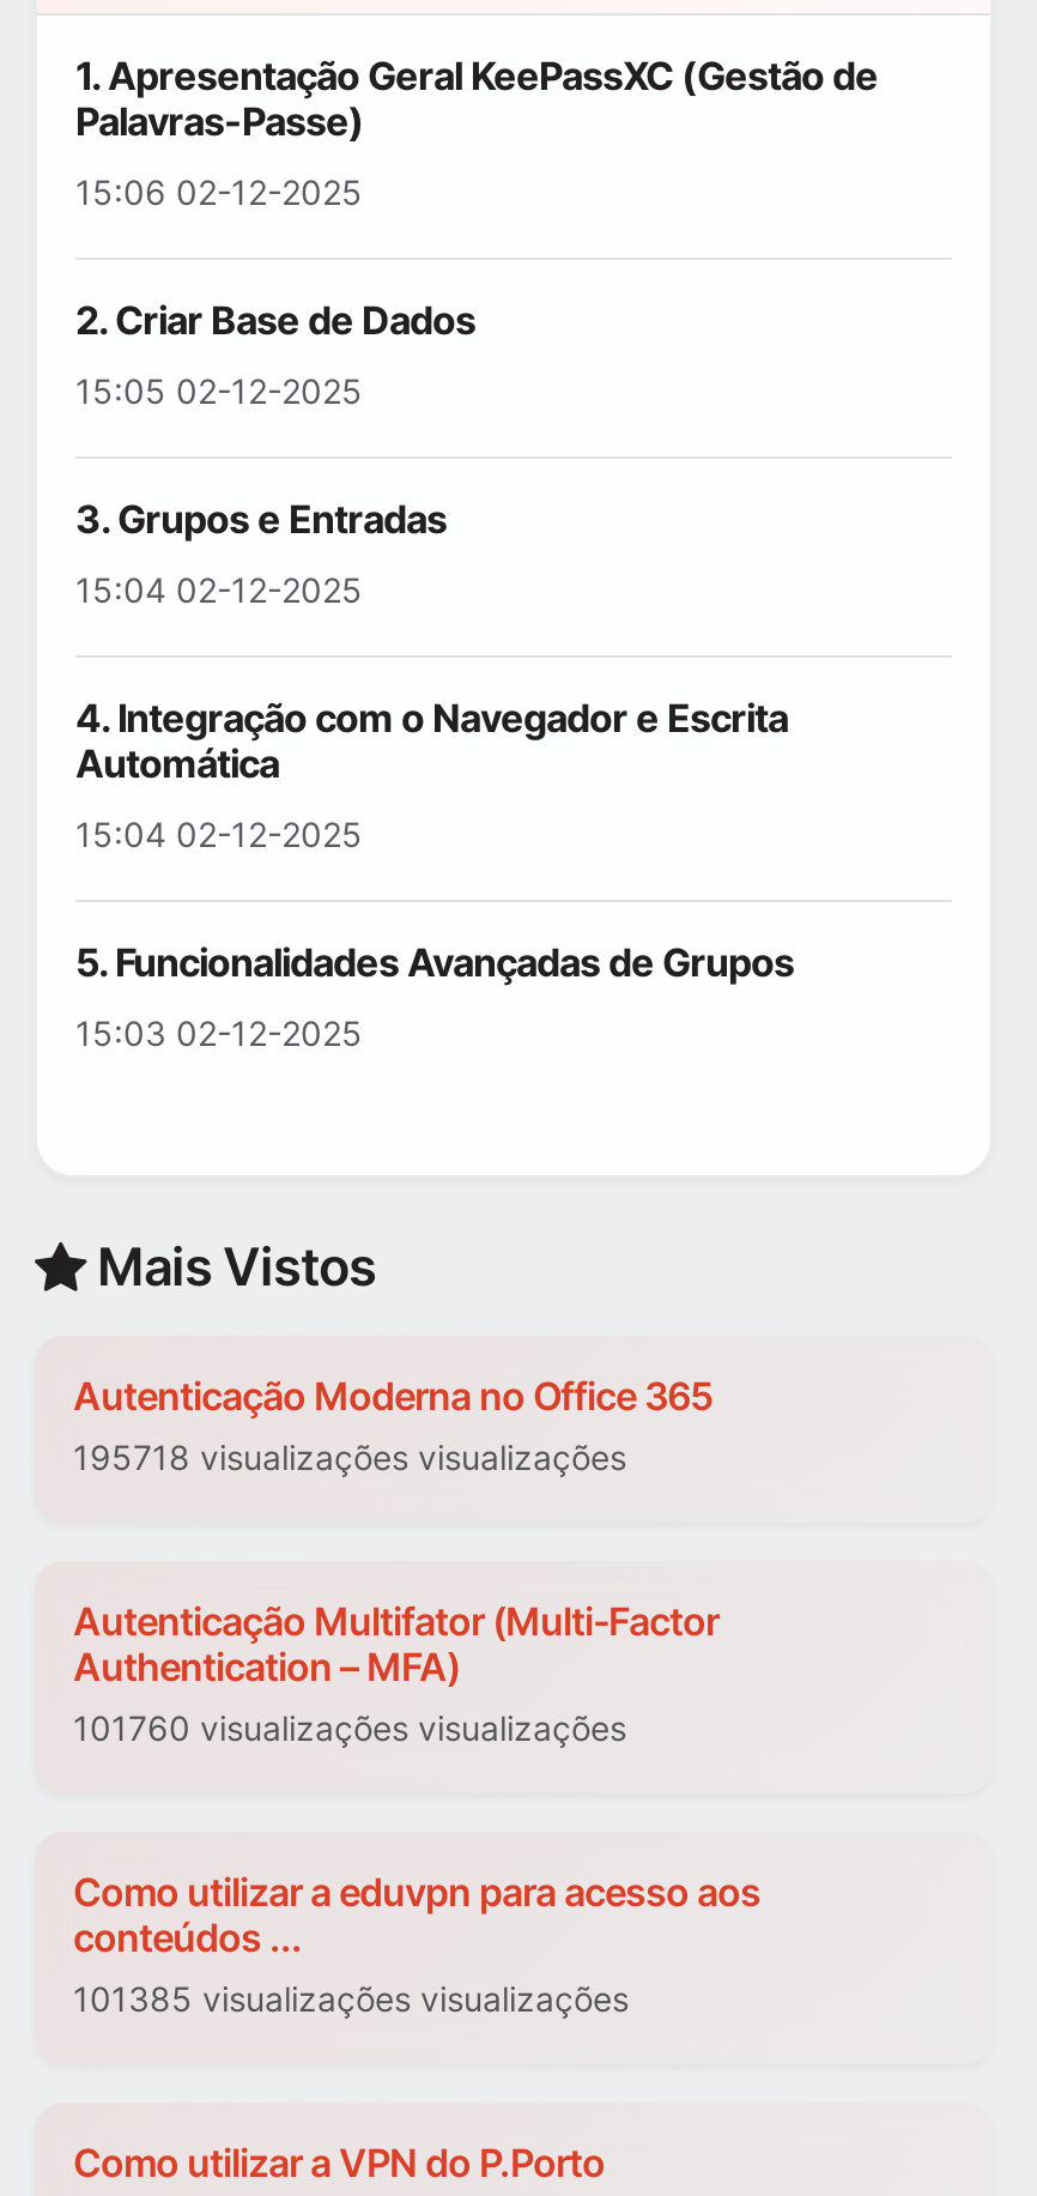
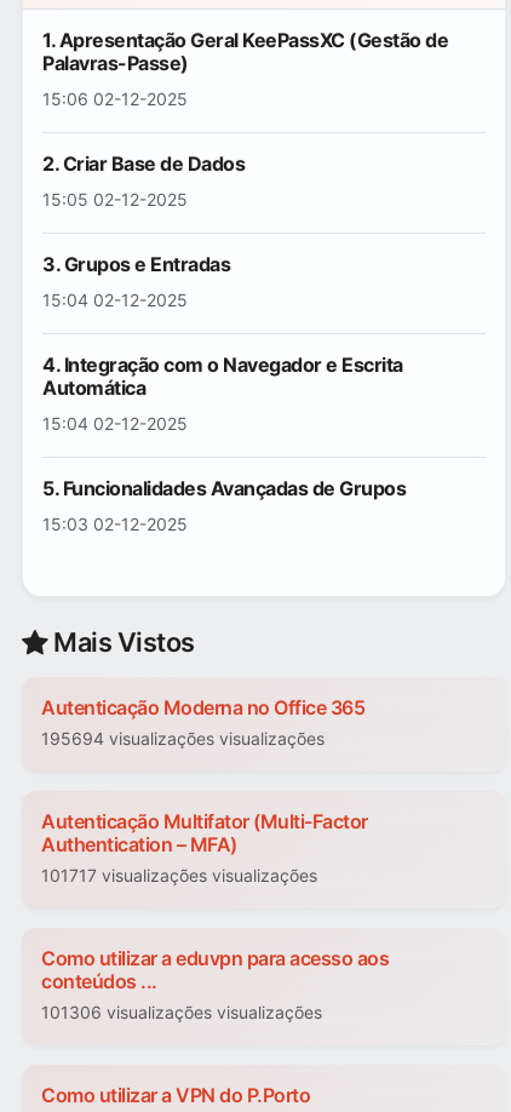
- 195718 visualizações visualizações
+ 195694 visualizações visualizações

- 101760 visualizações visualizações
+ 101717 visualizações visualizações

- 101385 visualizações visualizações
+ 101306 visualizações visualizações
